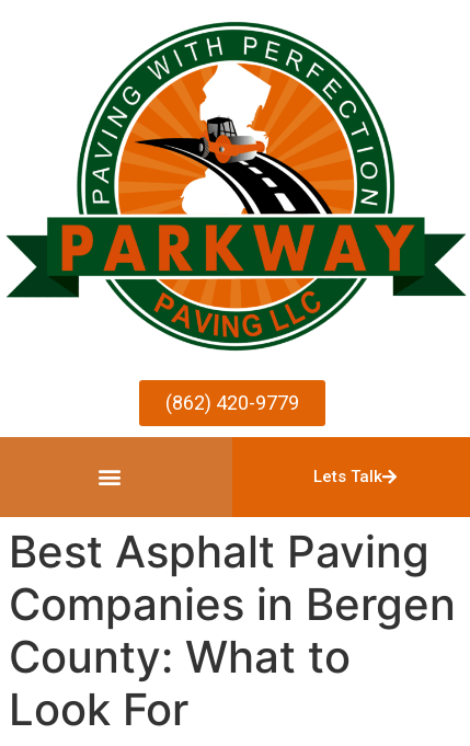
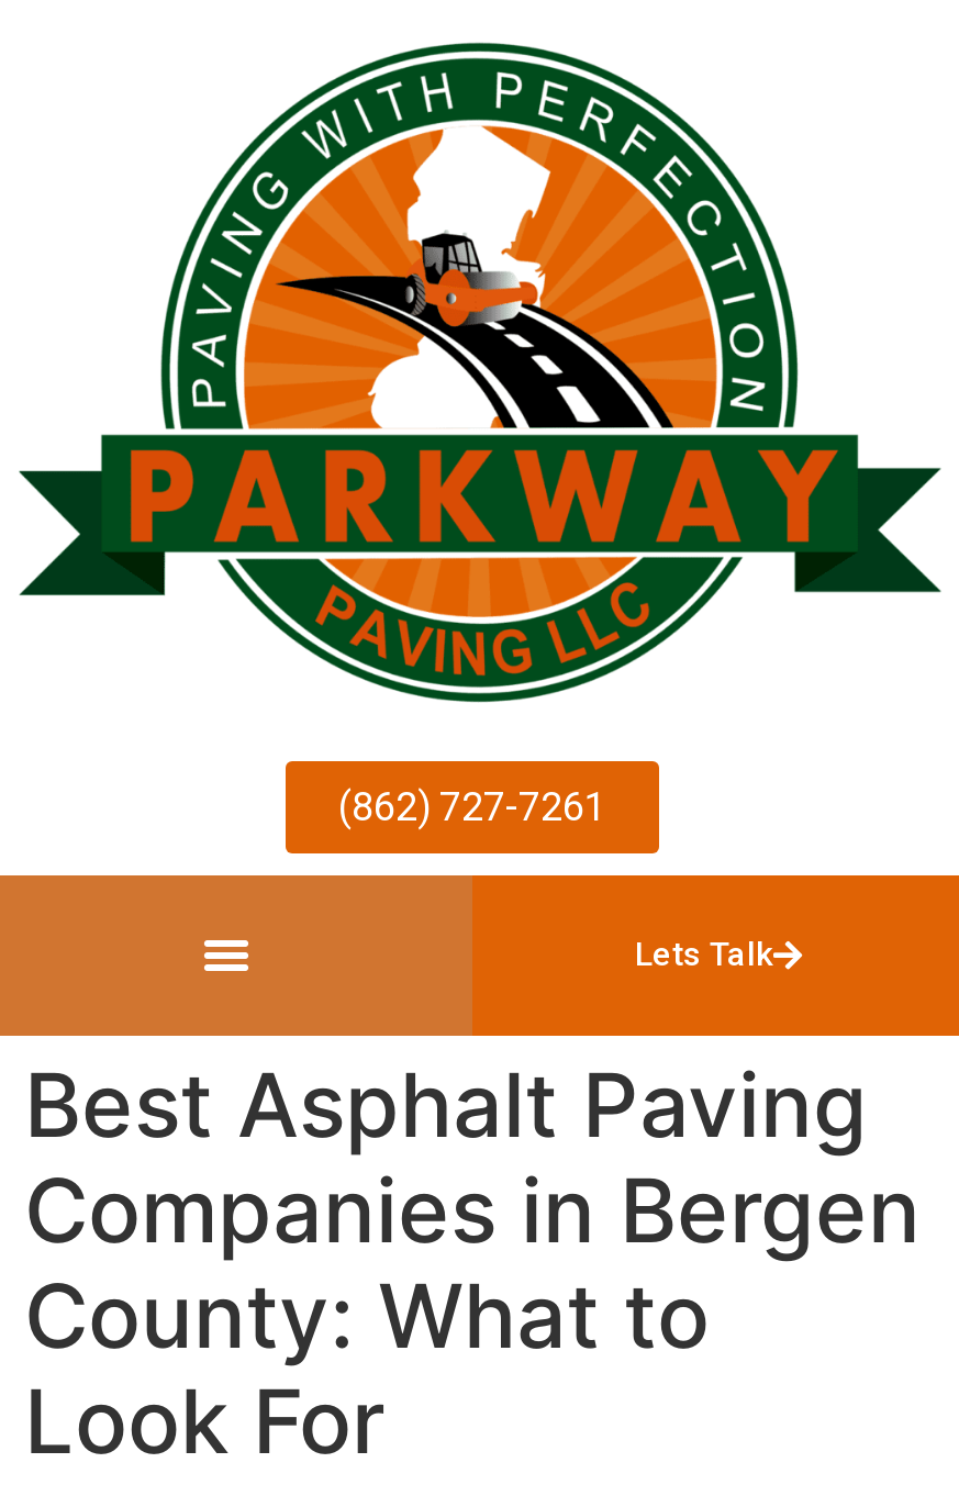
- (862) 420-9779
+ (862) 727-7261
